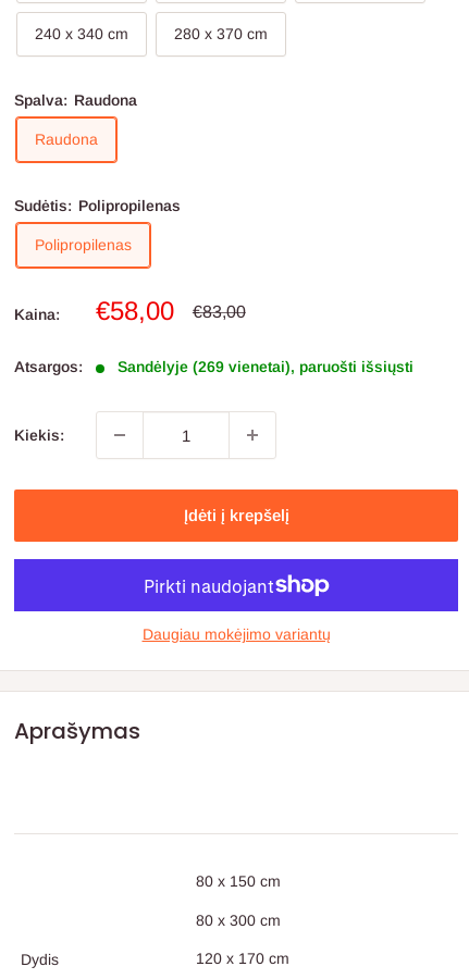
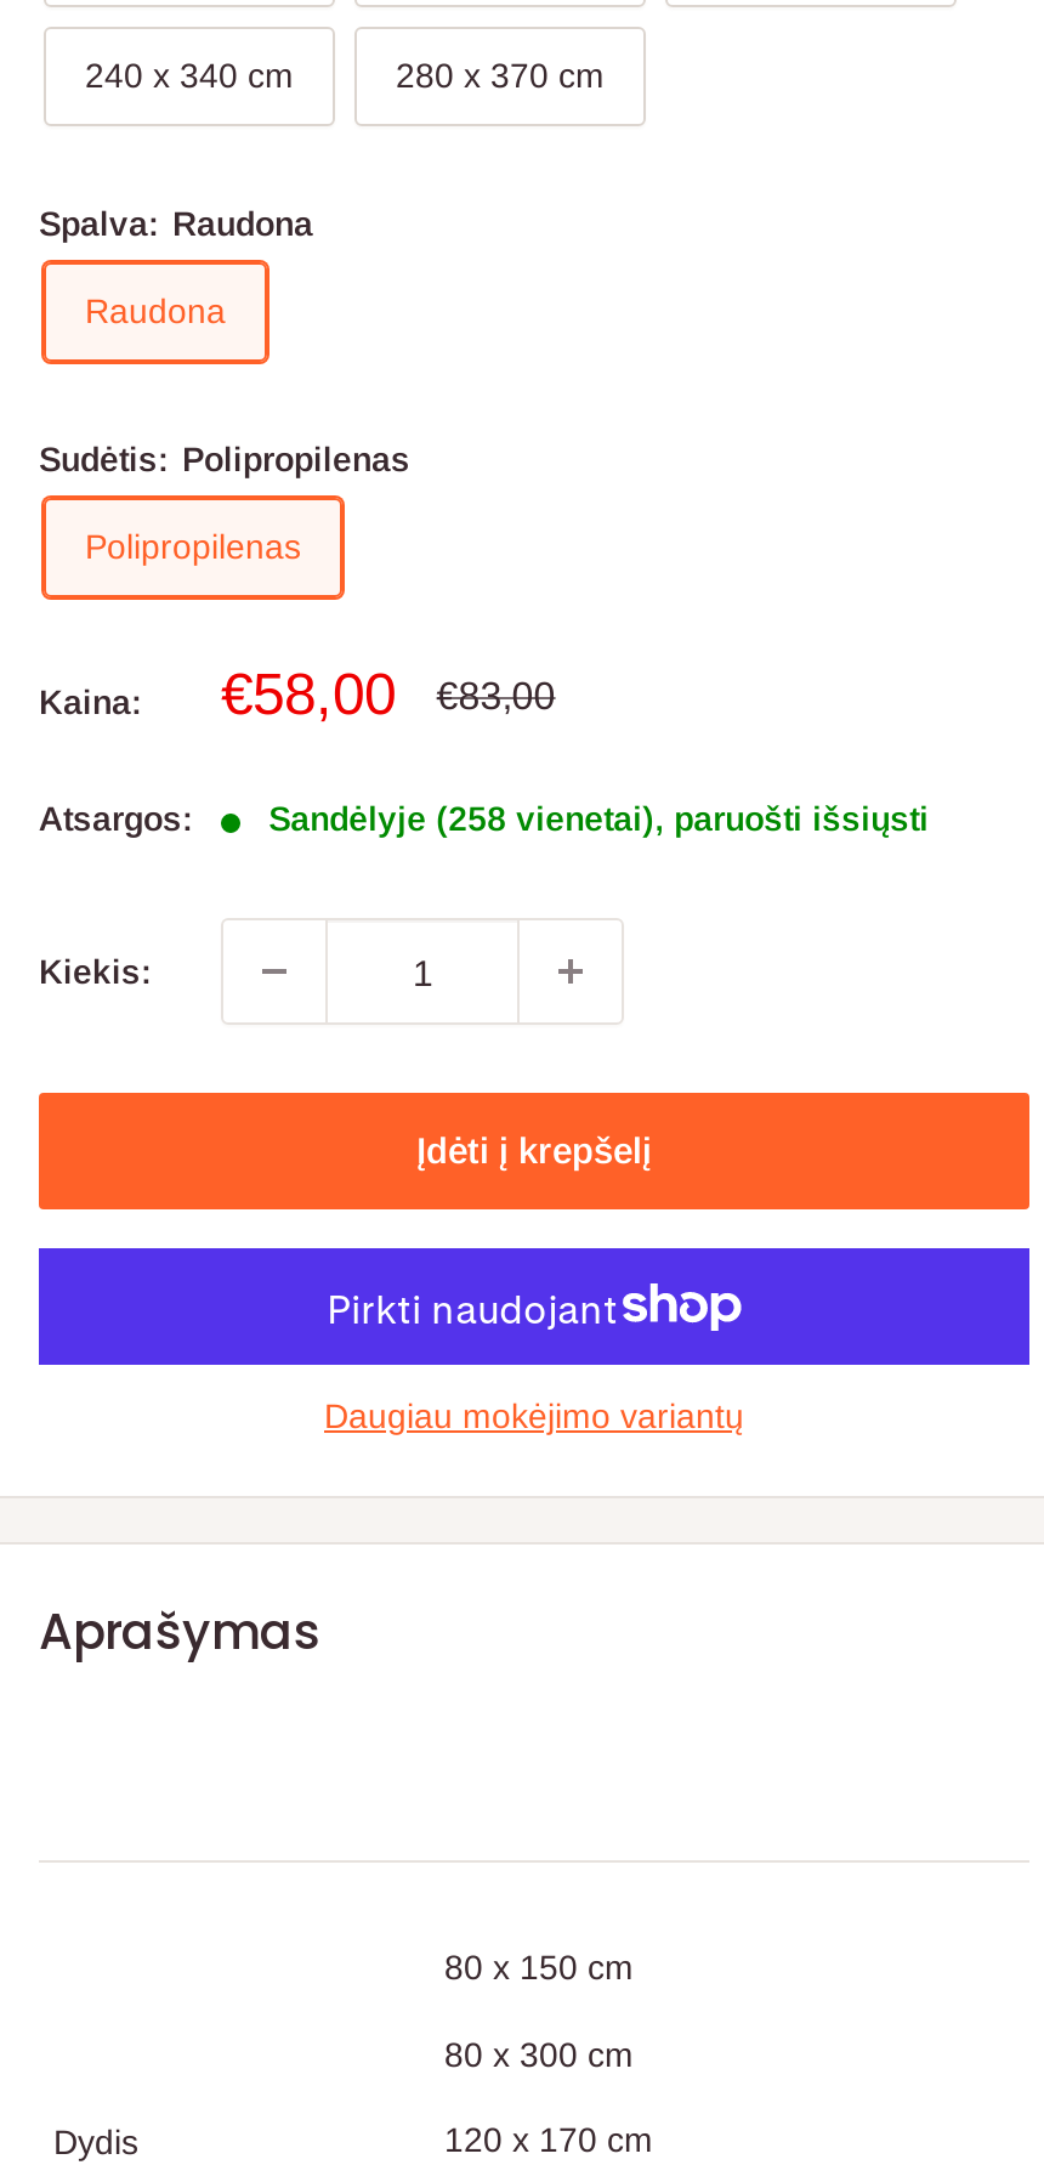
- Sandėlyje (269 vienetai), paruošti išsiųsti
+ Sandėlyje (258 vienetai), paruošti išsiųsti
